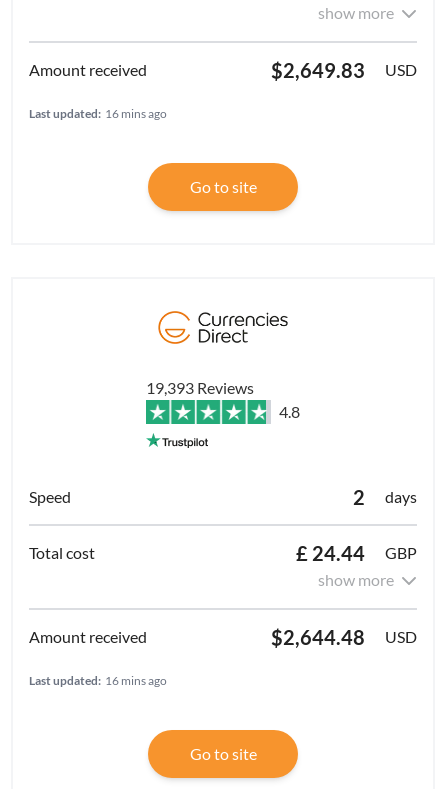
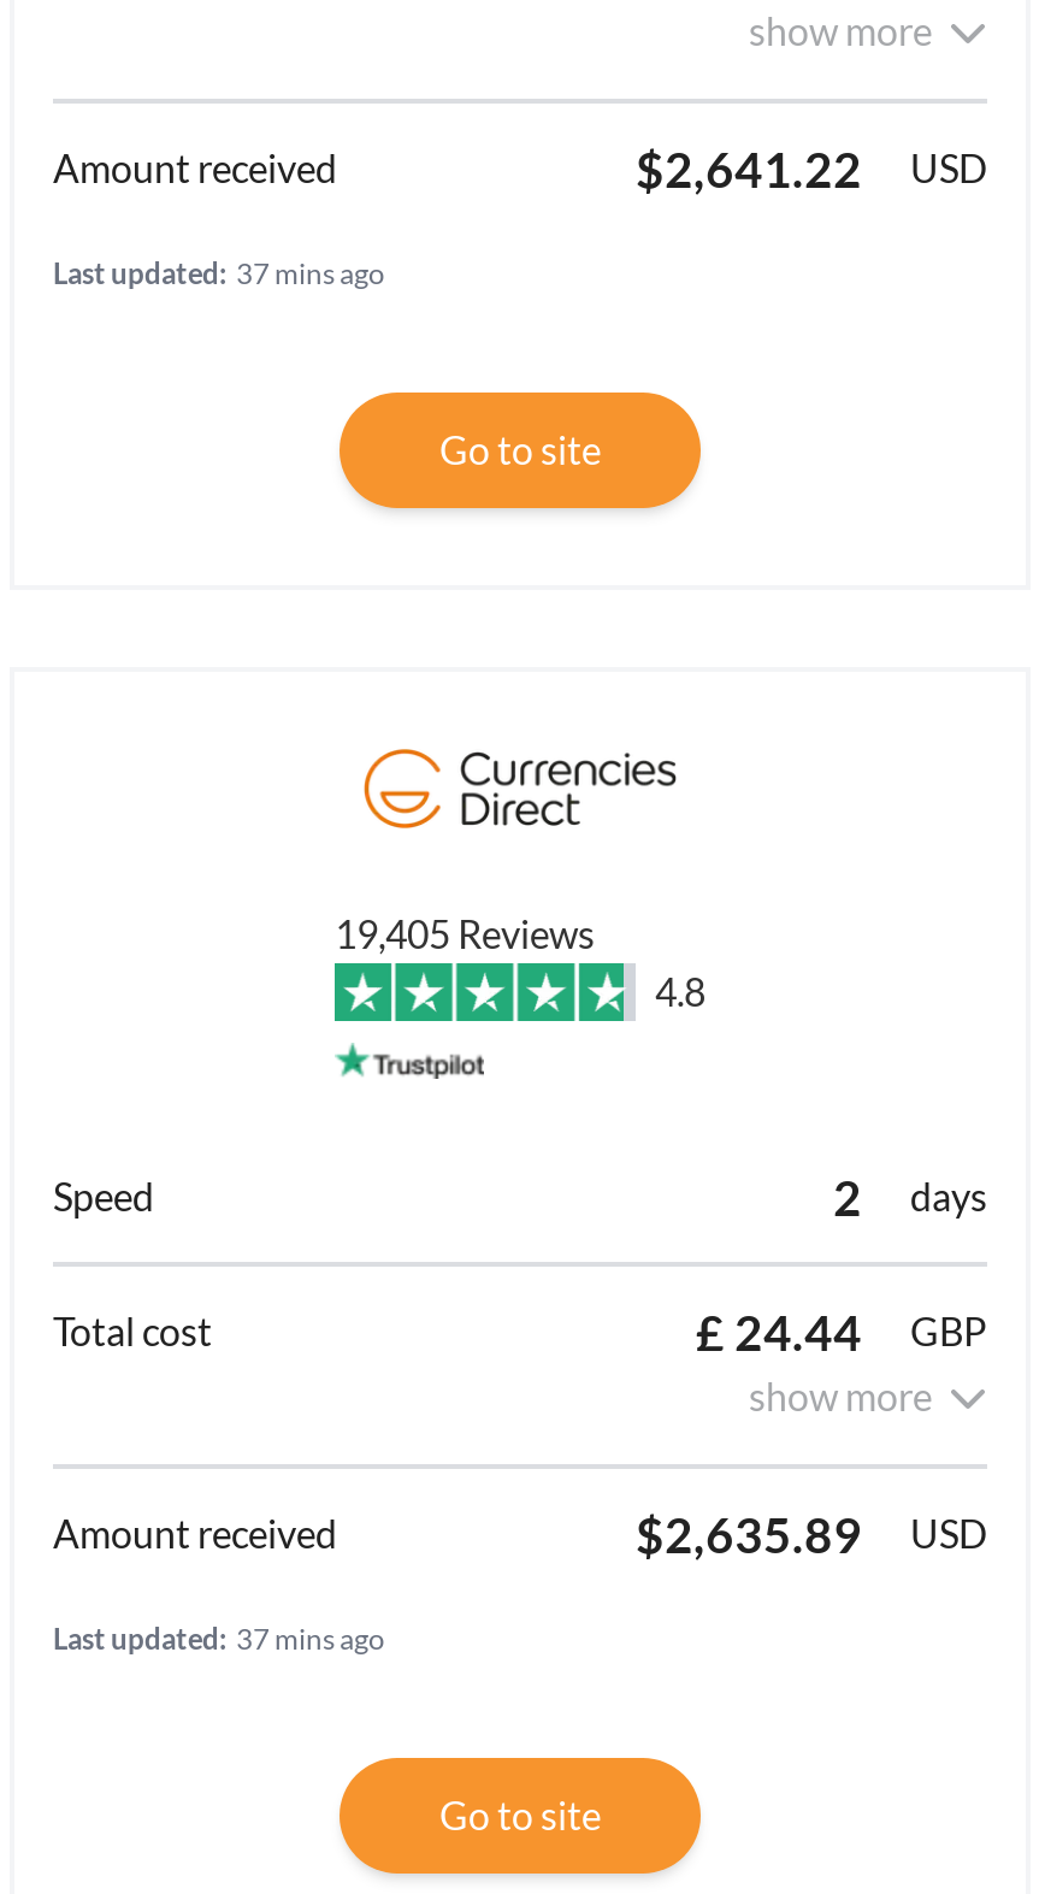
- $2,649.83 USD
+ $2,641.22 USD

- Last updated: 16 mins ago
+ Last updated: 37 mins ago

- 19,393 Reviews
+ 19,405 Reviews

- $2,644.48 USD
+ $2,635.89 USD

- Last updated: 16 mins ago
+ Last updated: 37 mins ago
